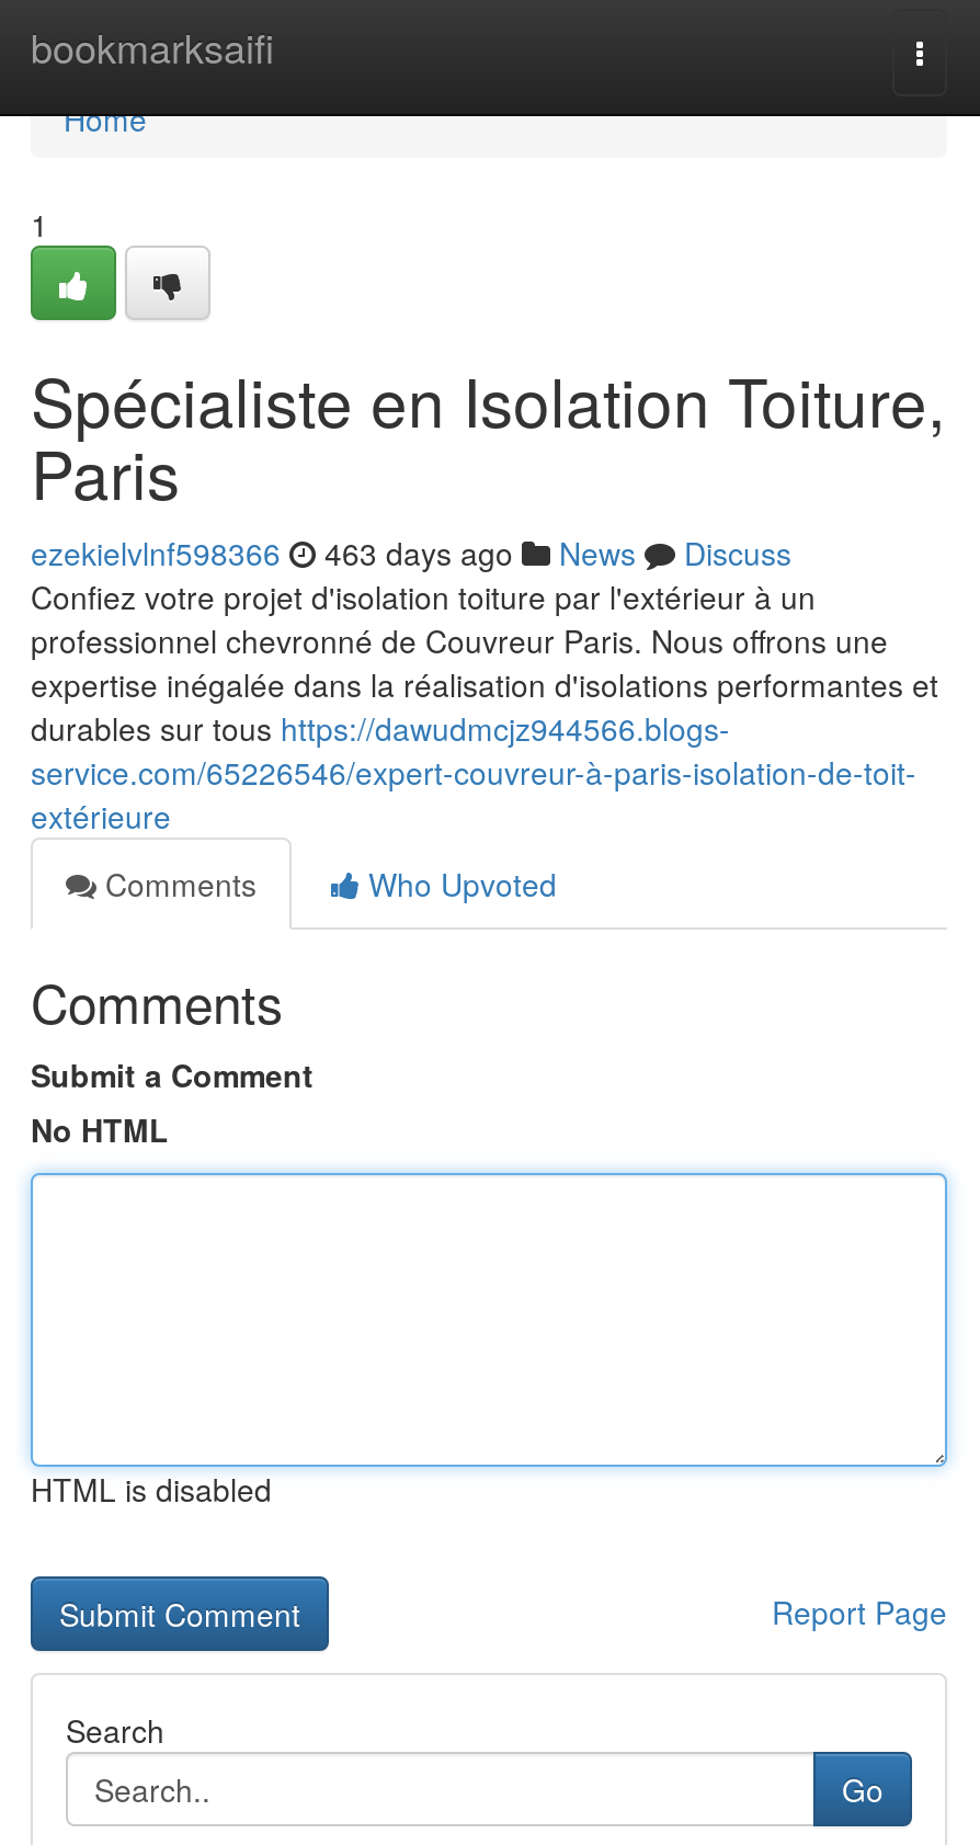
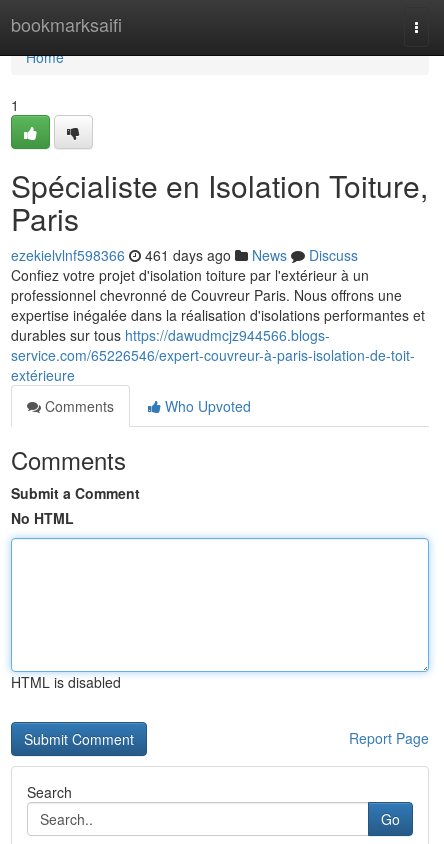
- ezekielvlnf598366 463 days ago News Discuss
+ ezekielvlnf598366 461 days ago News Discuss
